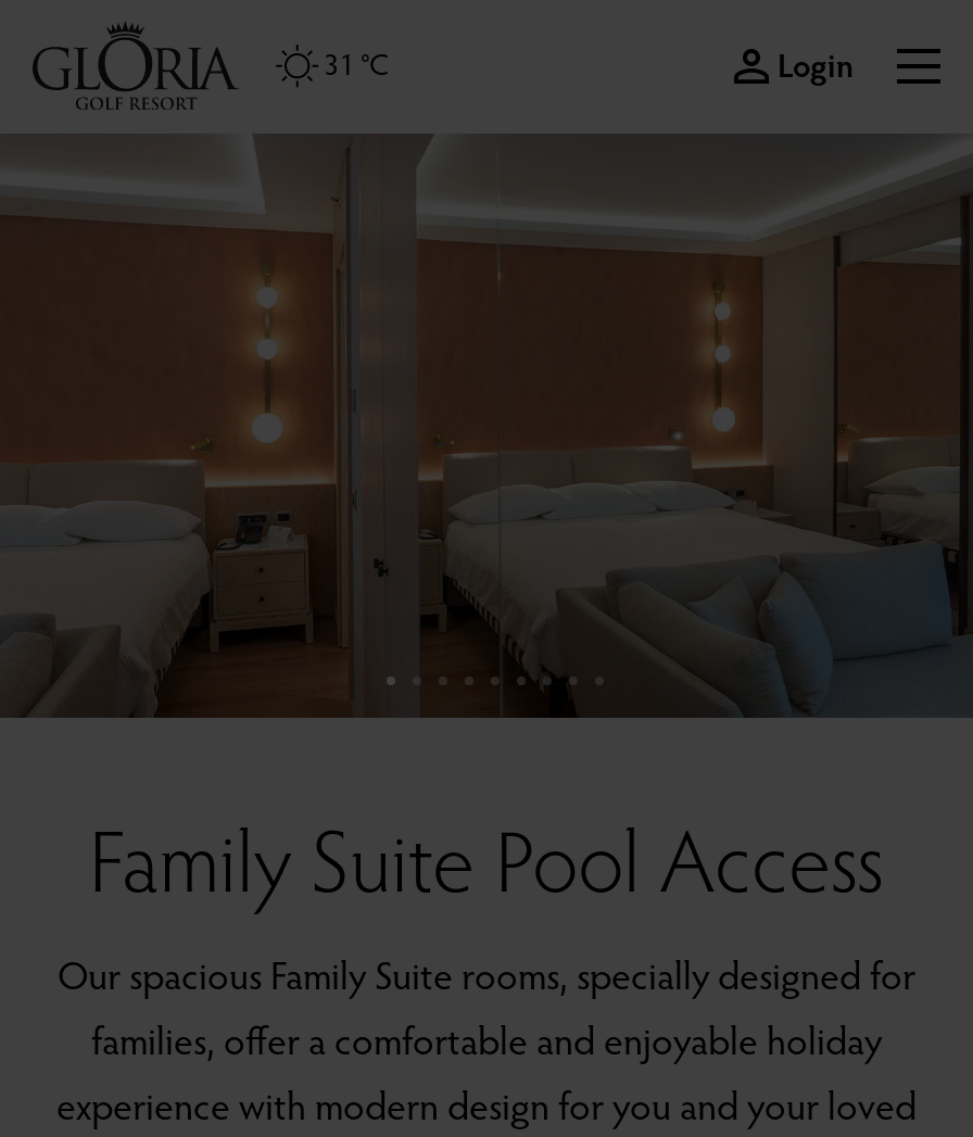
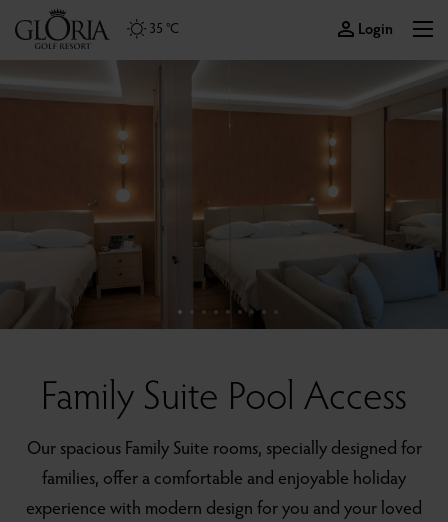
- 31 °C
+ 35 °C
